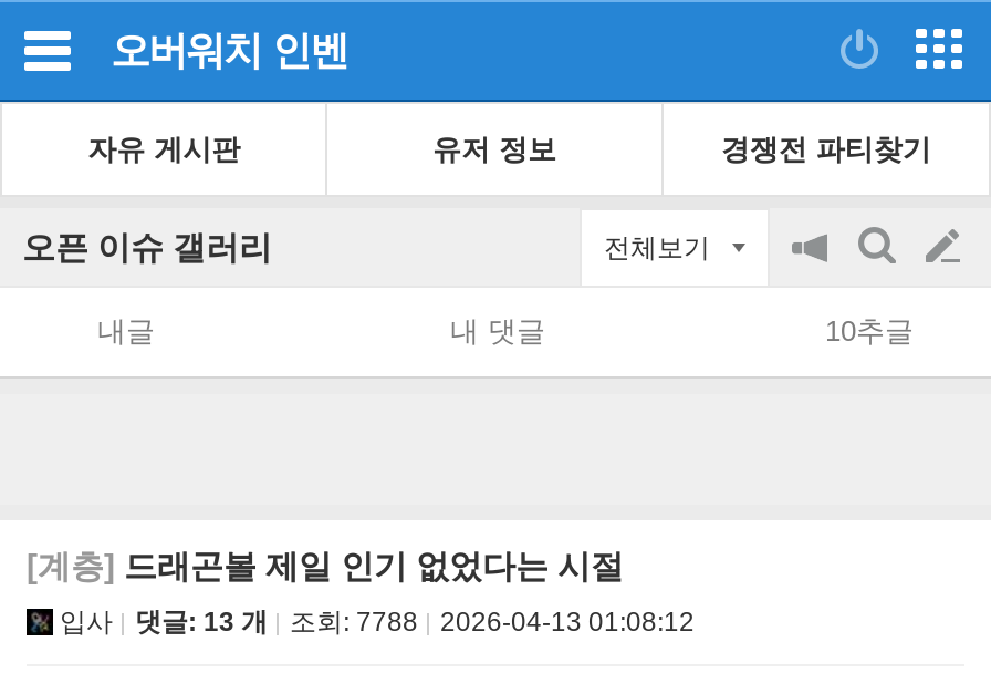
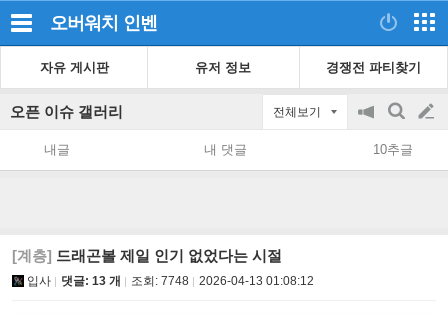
- 입사 댓글: 13 개 조회: 7788 2026-04-13 01:08:12
+ 입사 댓글: 13 개 조회: 7748 2026-04-13 01:08:12
